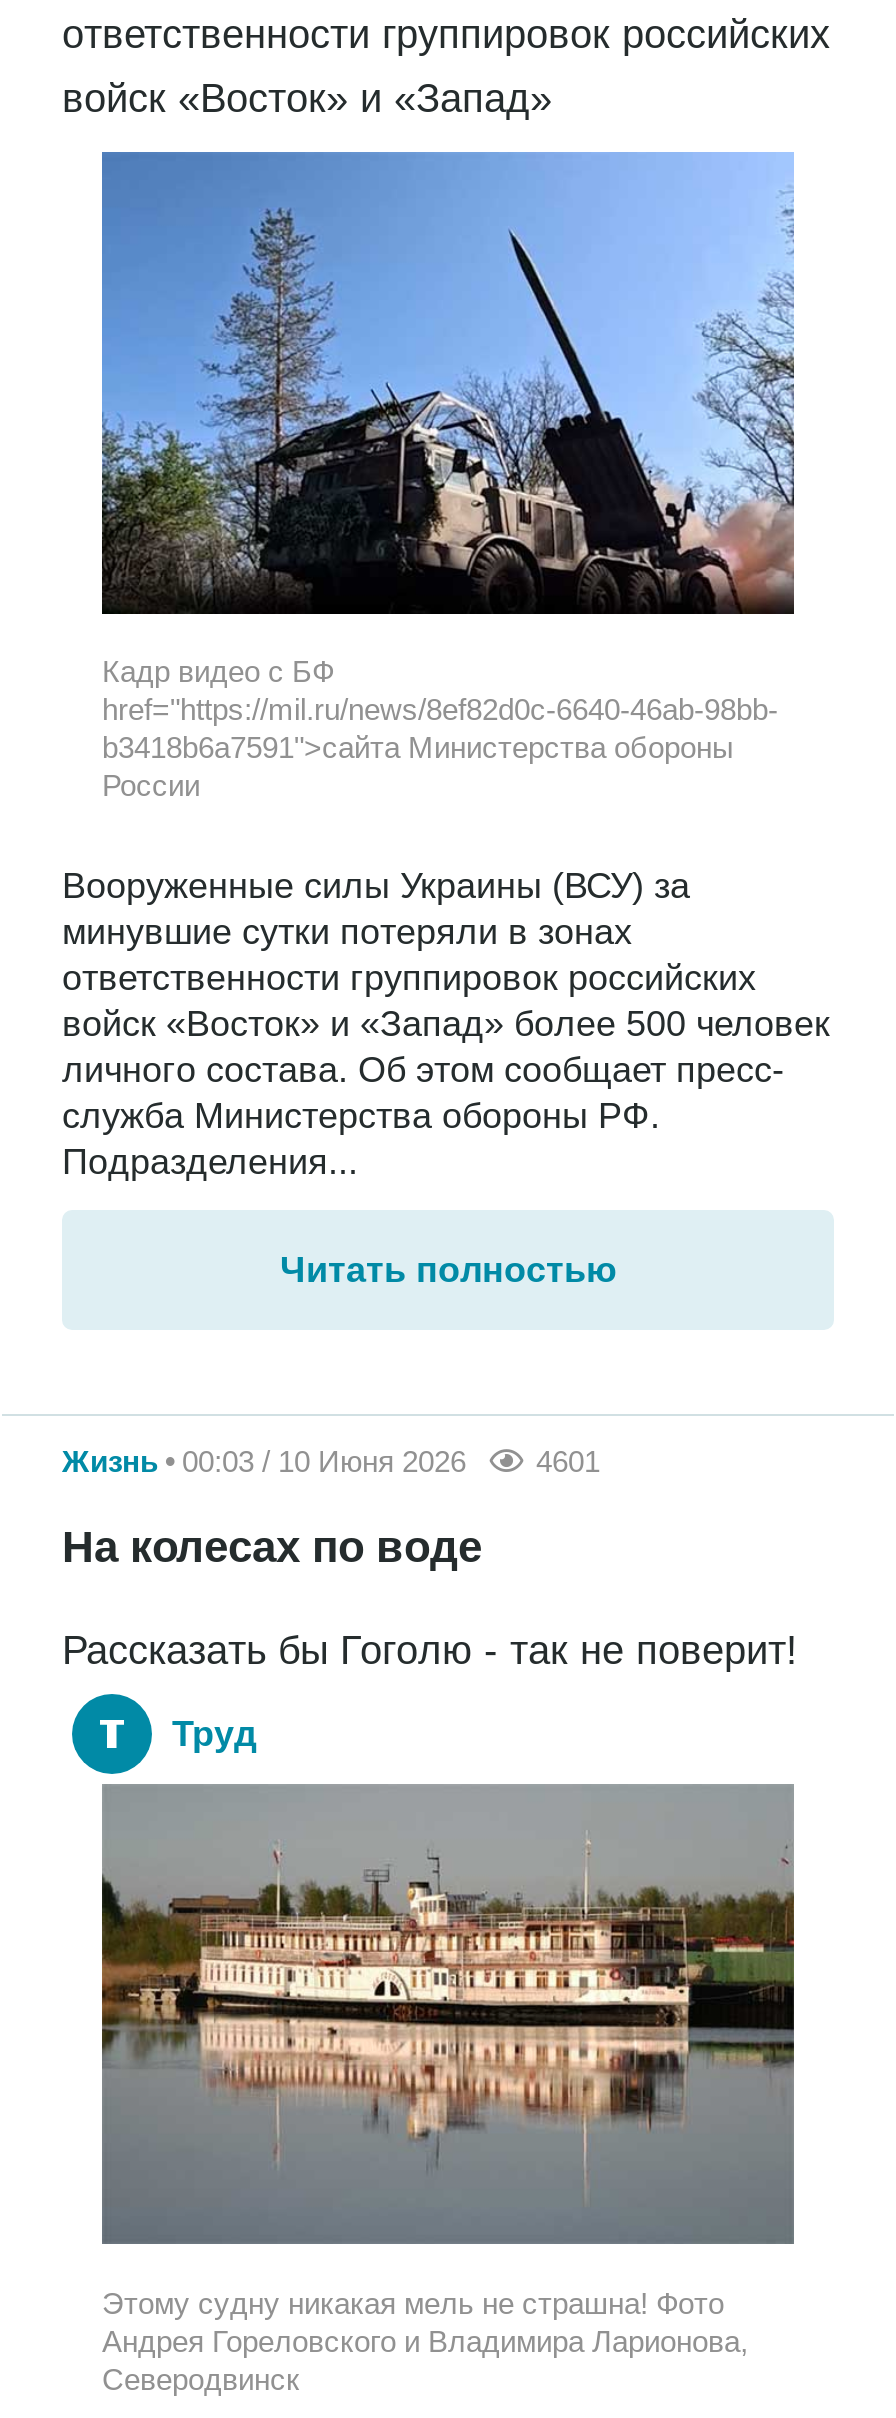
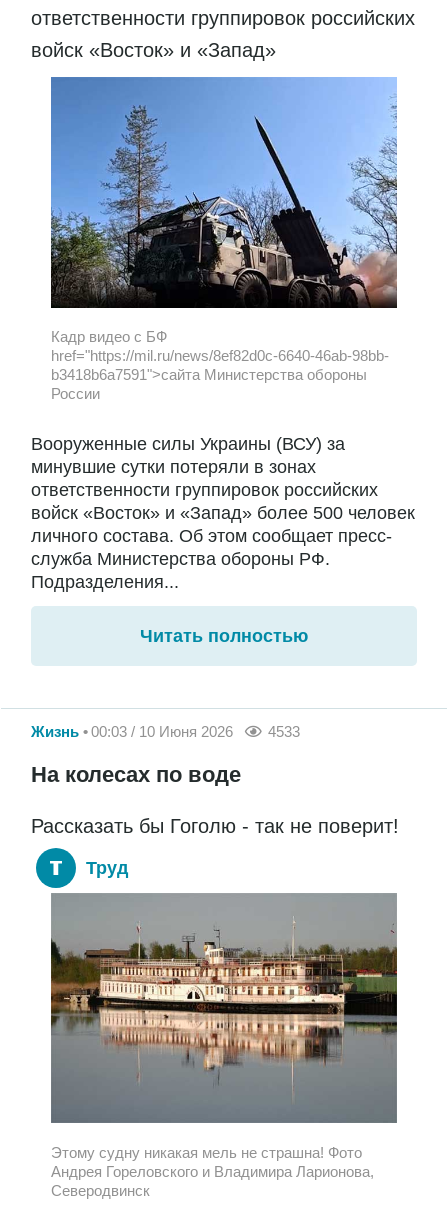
- 4601
+ 4533
